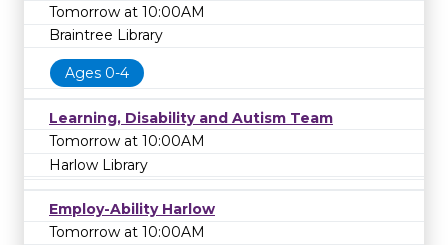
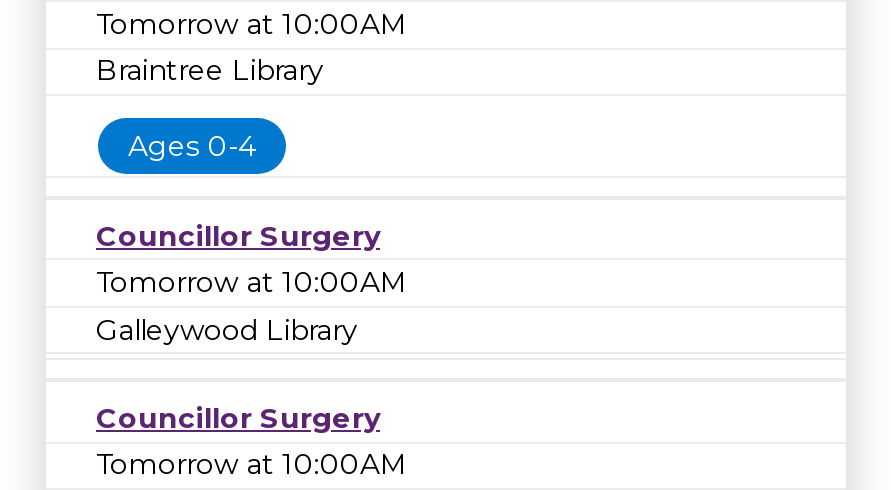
- Learning, Disability and Autism Team
+ Councillor Surgery

- Harlow Library
+ Galleywood Library

- Employ-Ability Harlow
+ Councillor Surgery
